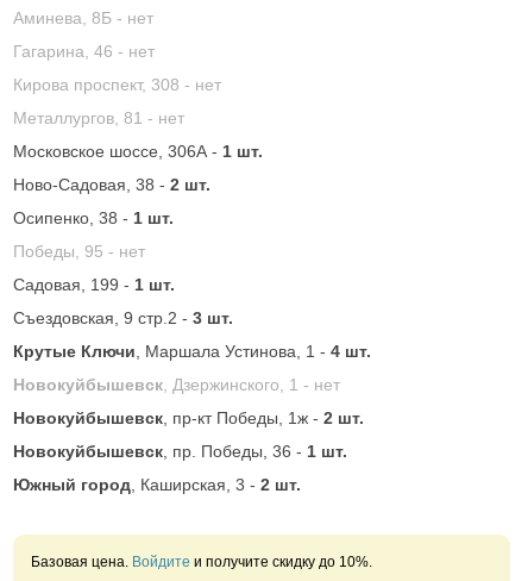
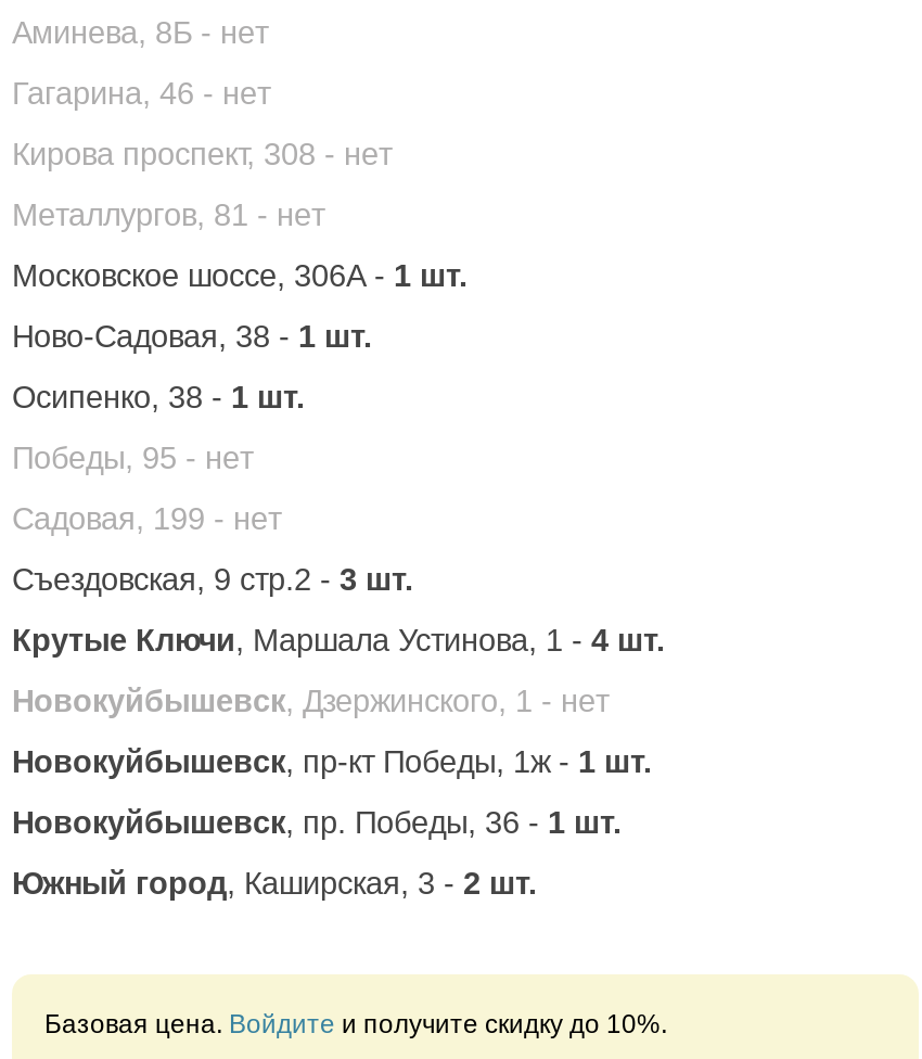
- Ново-Садовая, 38 - 2 шт.
+ Ново-Садовая, 38 - 1 шт.

- Садовая, 199 - 1 шт.
+ Садовая, 199 - нет

- Новокуйбышевск, пр-кт Победы, 1ж - 2 шт.
+ Новокуйбышевск, пр-кт Победы, 1ж - 1 шт.
